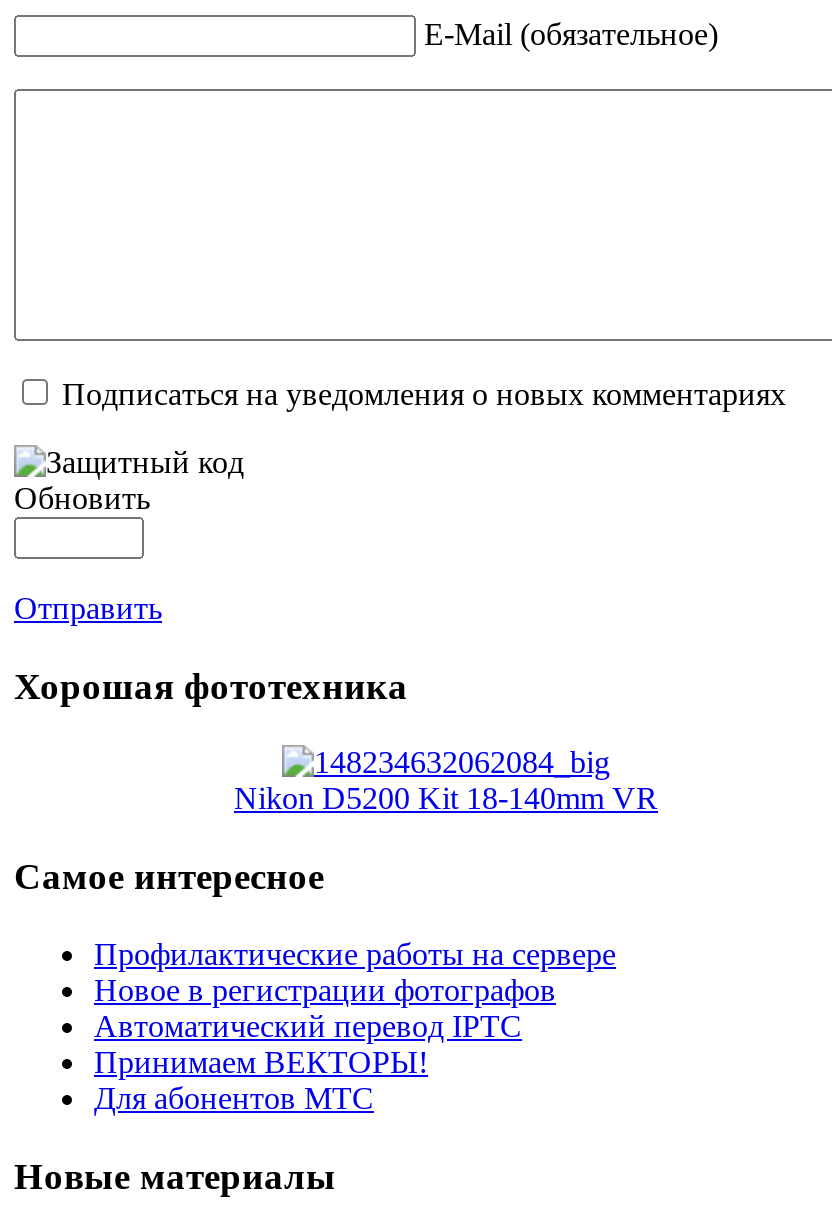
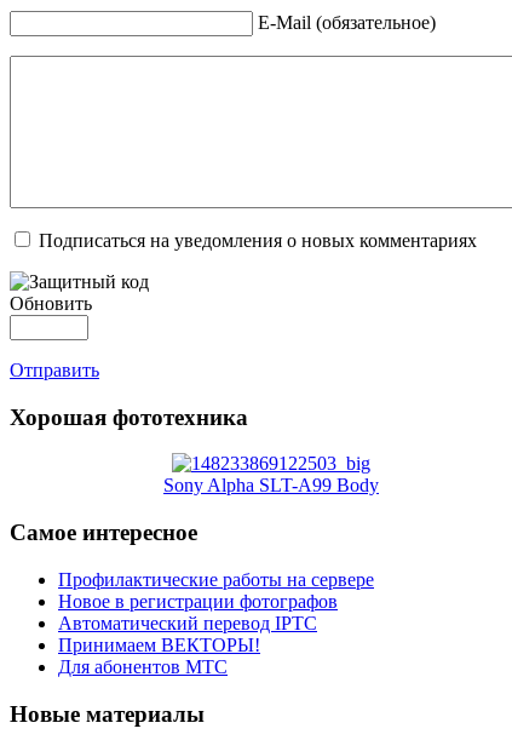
- Nikon D5200 Kit 18-140mm VR
+ Sony Alpha SLT-A99 Body
